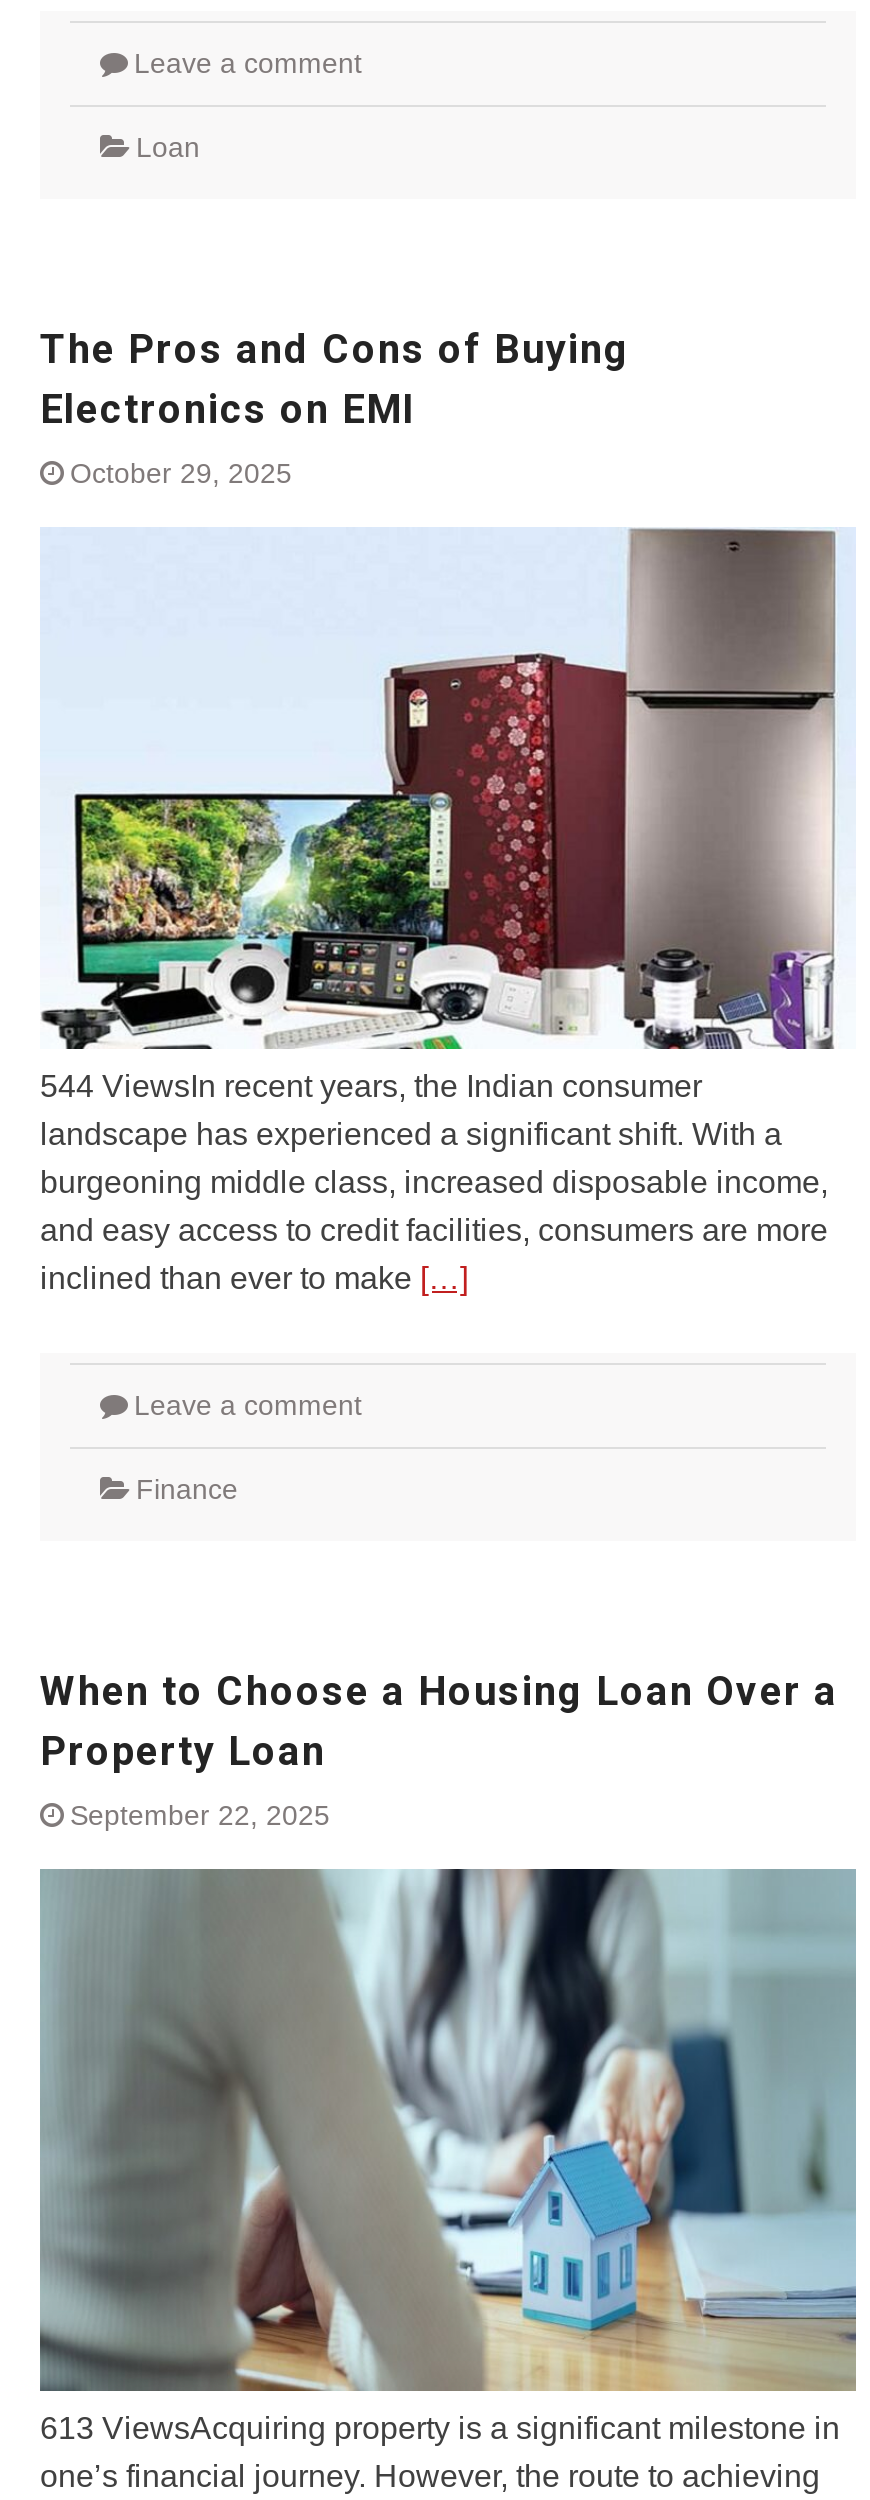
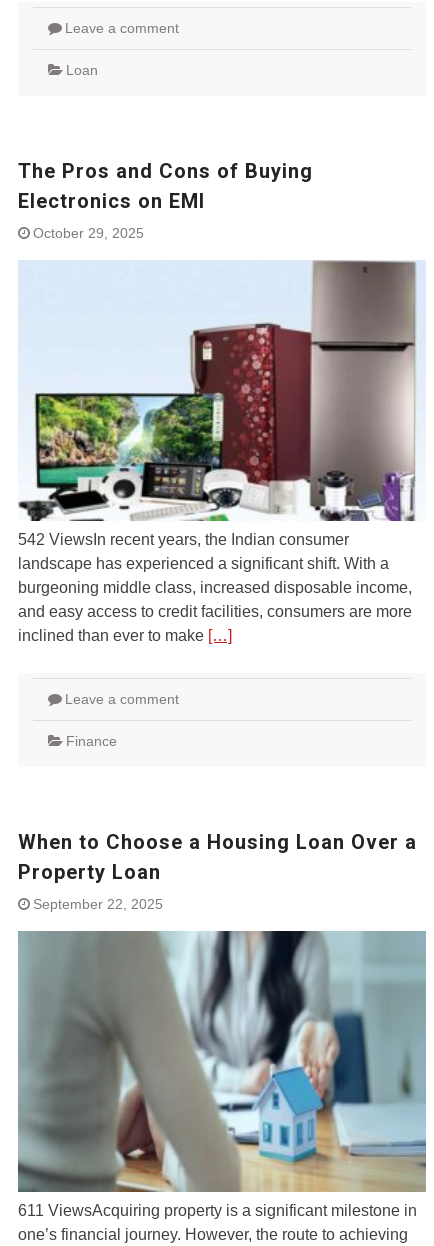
- 544 ViewsIn recent years, the Indian consumer
+ 542 ViewsIn recent years, the Indian consumer

- 613 ViewsAcquiring property is a significant milestone in
+ 611 ViewsAcquiring property is a significant milestone in
